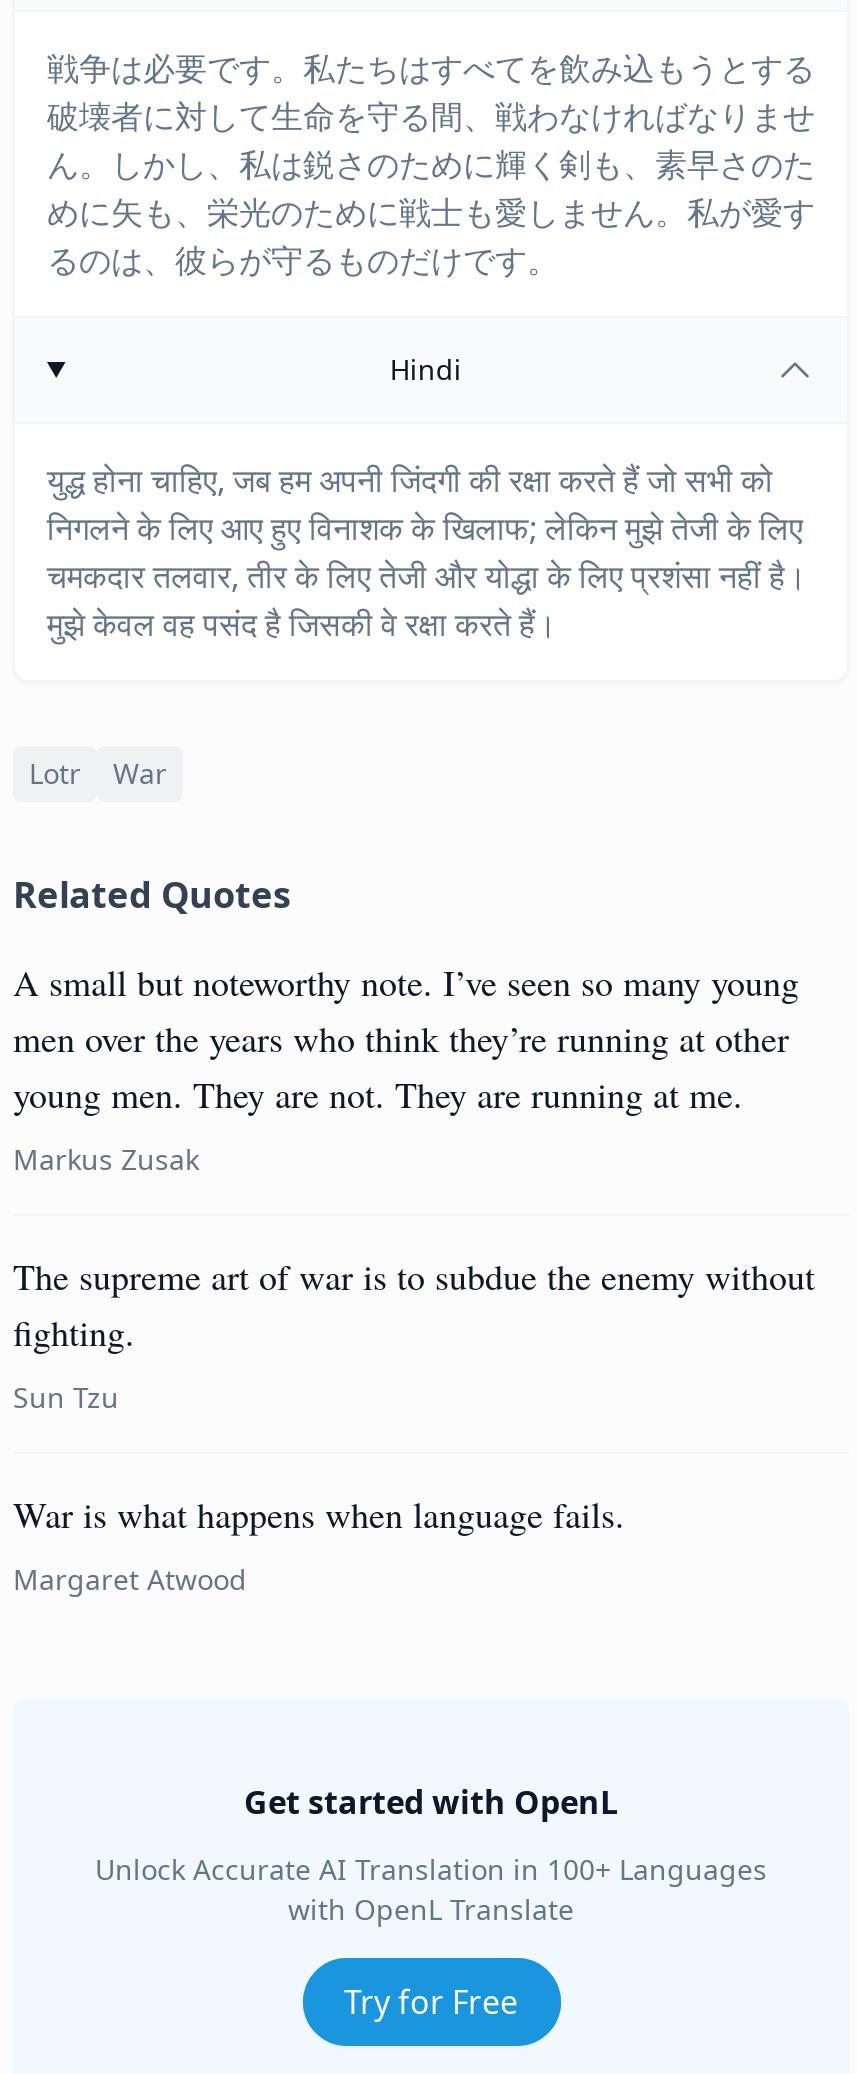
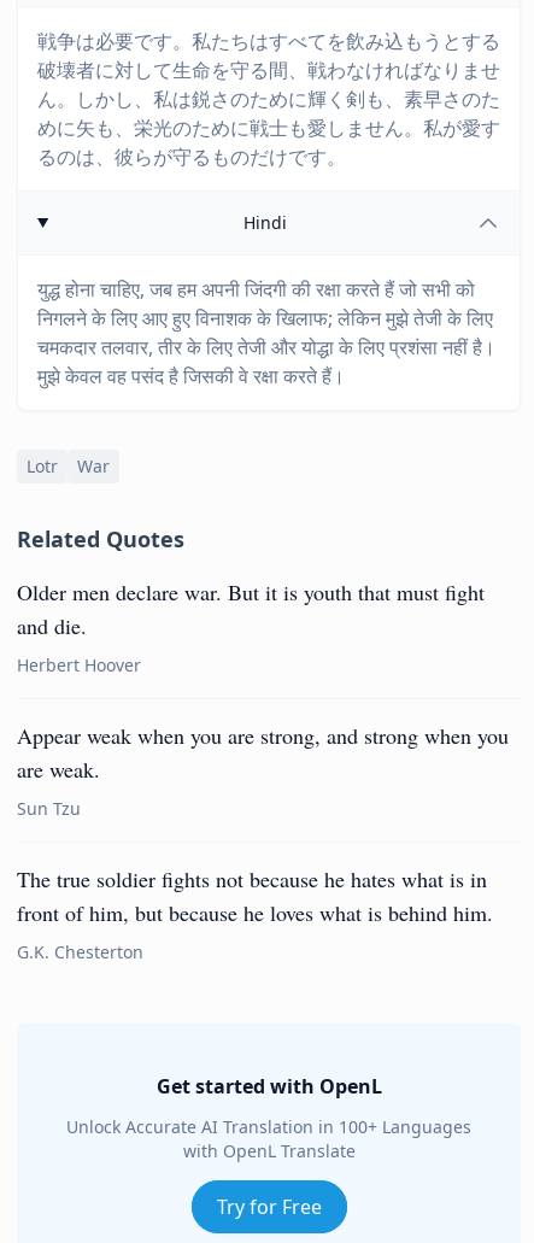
- A small but noteworthy note. I’ve seen so many young
- men over the years who think they’re running at other
- young men. They are not. They are running at me.
+ Older men declare war. But it is youth that must fight
+ and die.

- Markus Zusak
+ Herbert Hoover

- The supreme art of war is to subdue the enemy without
- fighting.
+ Appear weak when you are strong, and strong when you
+ are weak.

moved up: Sun Tzu

- War is what happens when language fails.
+ The true soldier fights not because he hates what is in
+ front of him, but because he loves what is behind him.

- Margaret Atwood
+ G.K. Chesterton
